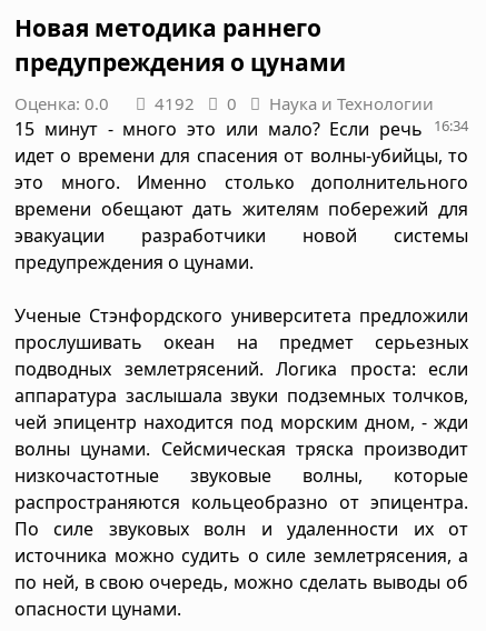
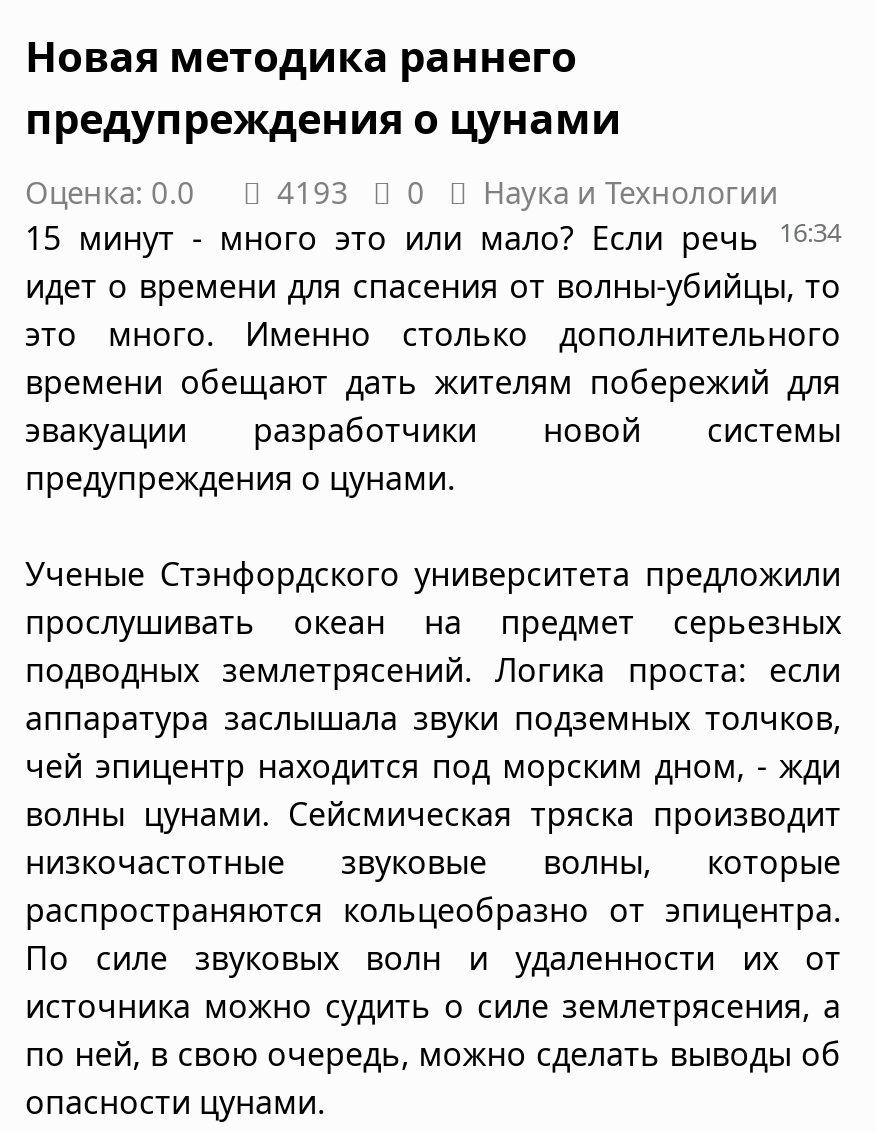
- Оценка: 0.0 4192 0 Наука и Технологии
+ Оценка: 0.0 4193 0 Наука и Технологии
